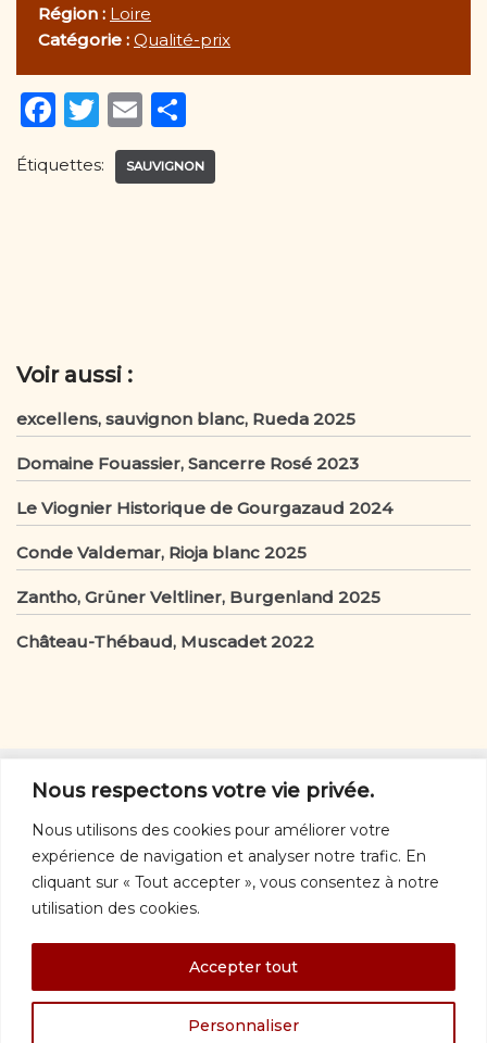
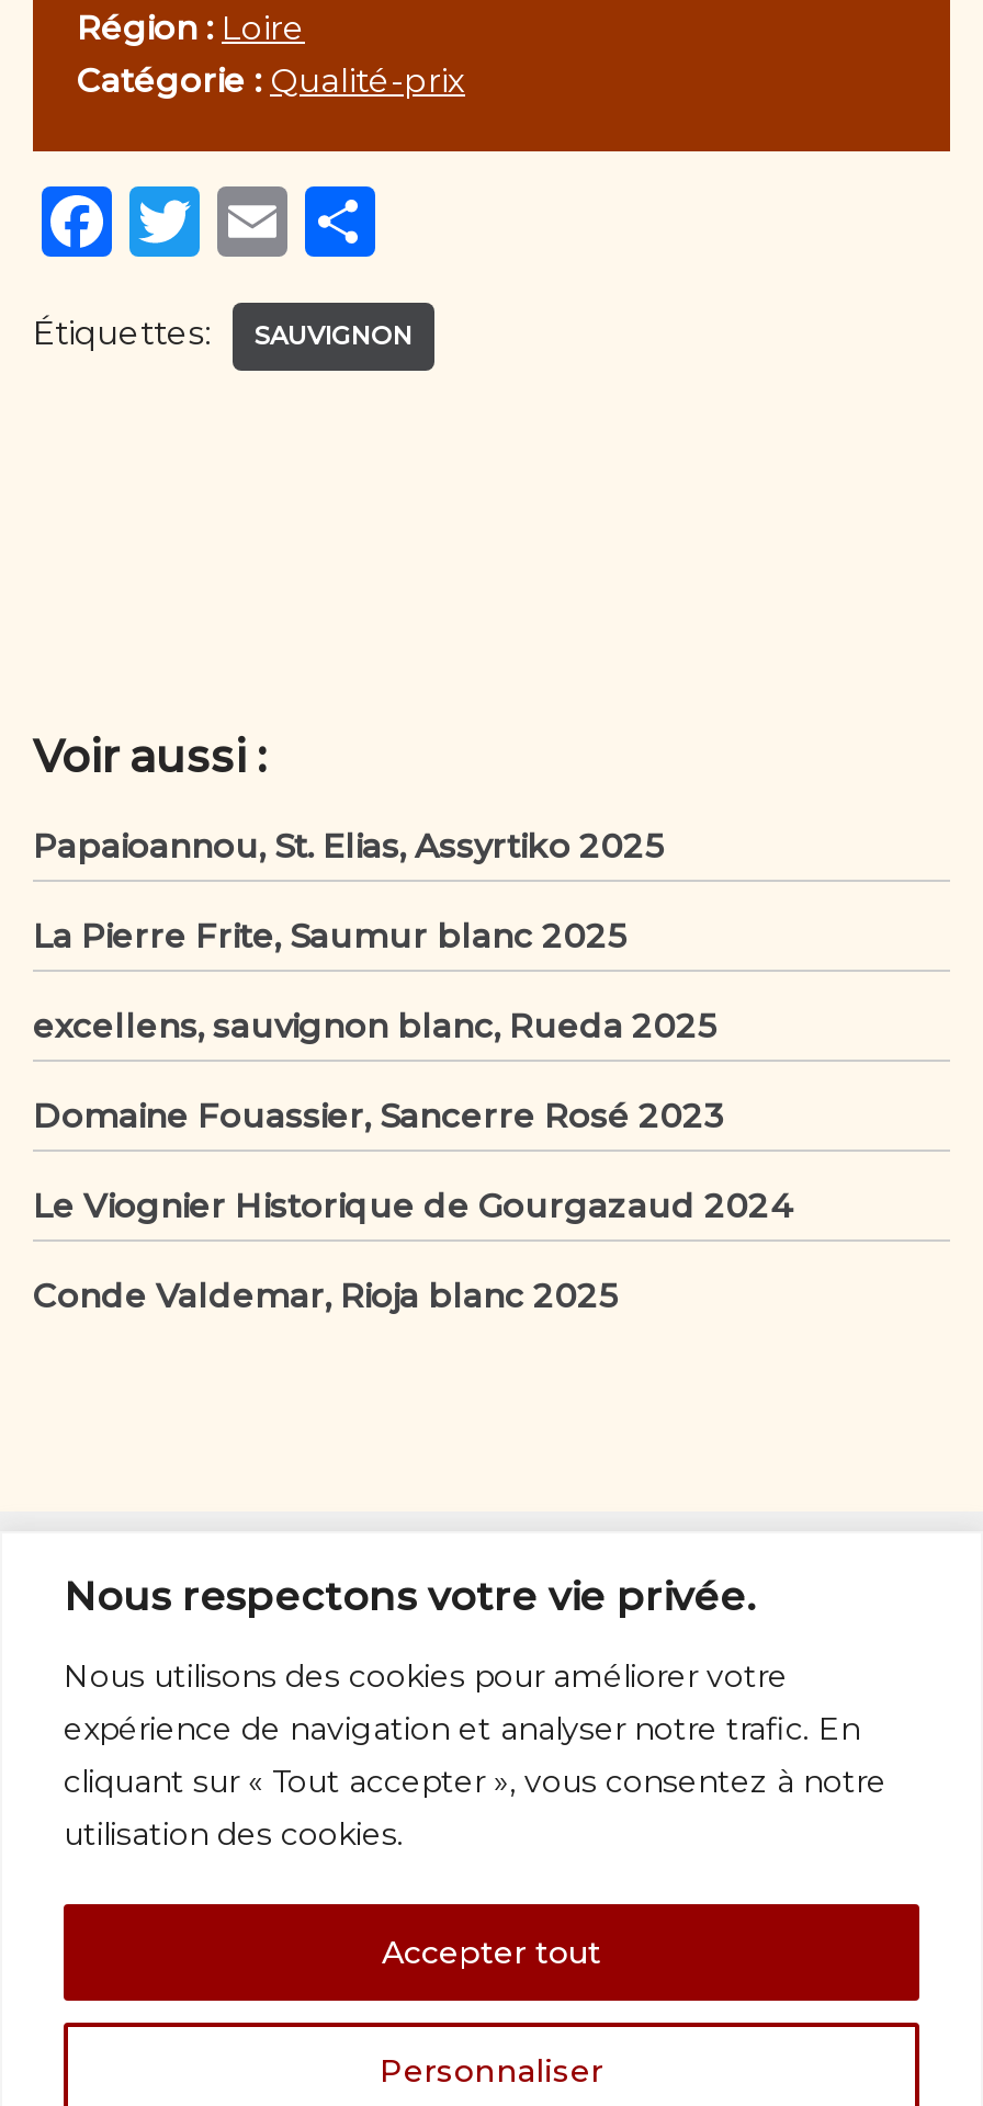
+ Papaioannou, St. Elias, Assyrtiko 2025
+ La Pierre Frite, Saumur blanc 2025

moved down: excellens, sauvignon blanc, Rueda 2025 | Domaine Fouassier, Sancerre Rosé 2023 | Le Viognier Historique de Gourgazaud 2024 | Conde Valdemar, Rioja blanc 2025

- Zantho, Grüner Veltliner, Burgenland 2025
- Château-Thébaud, Muscadet 2022
